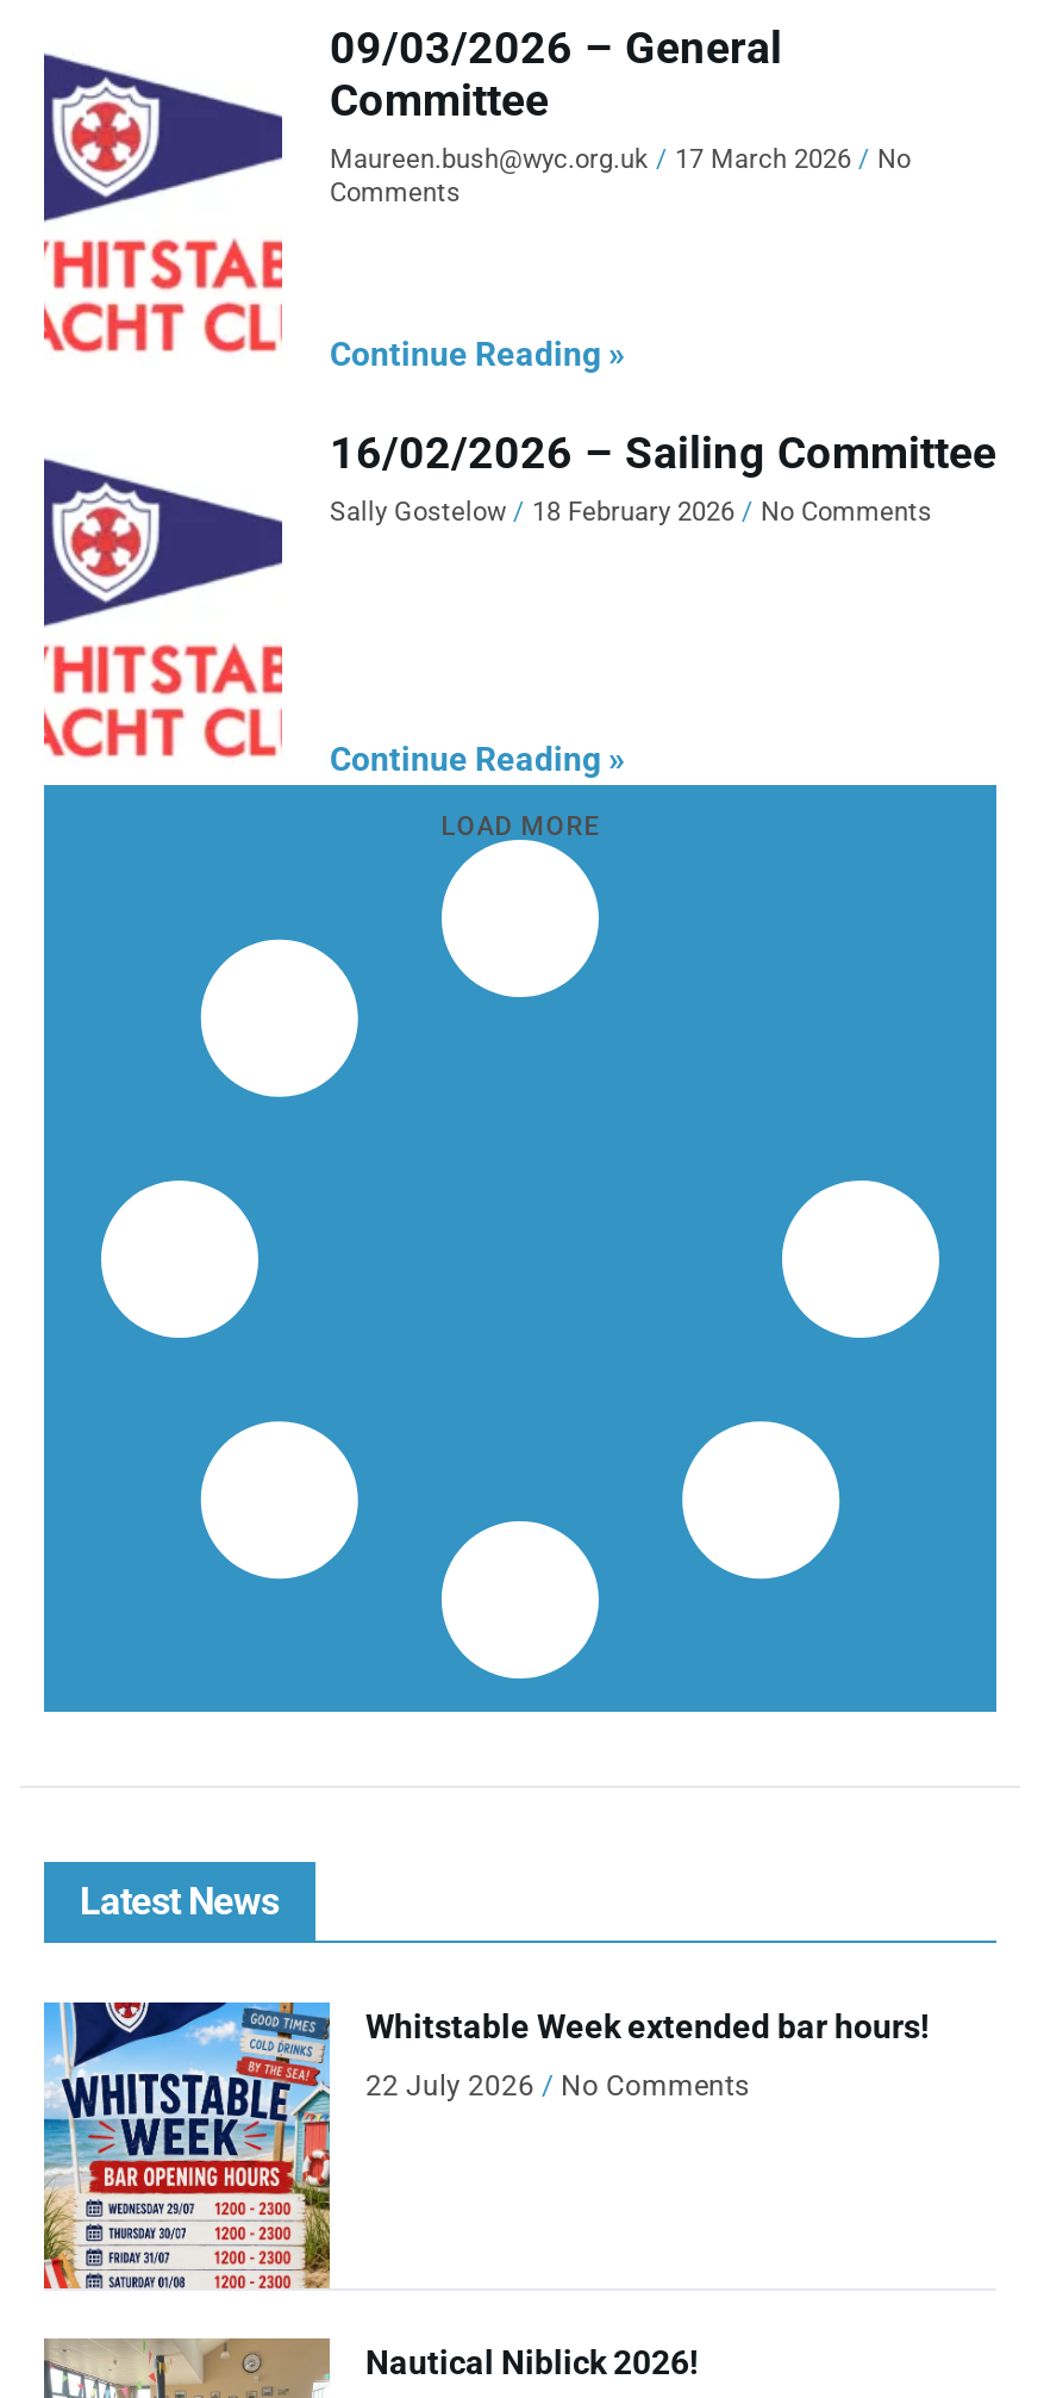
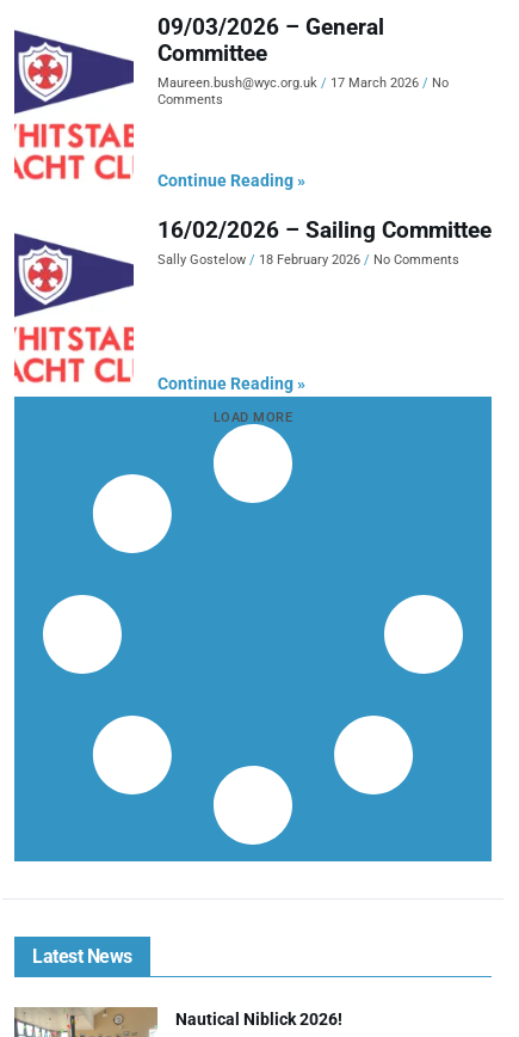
- [image]
- Whitstable Week extended bar hours!
- 22 July 2026 No Comments
